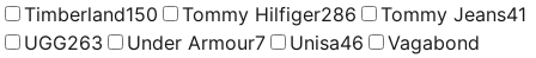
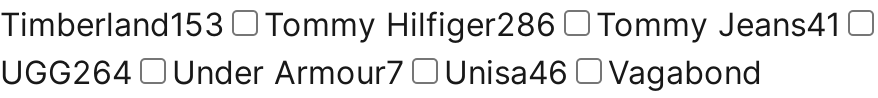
- Timberland150 Tommy Hilfiger286 Tommy Jeans41
+ Timberland153 Tommy Hilfiger286 Tommy Jeans41

- UGG263 Under Armour7 Unisa46 Vagabond
+ UGG264 Under Armour7 Unisa46 Vagabond
